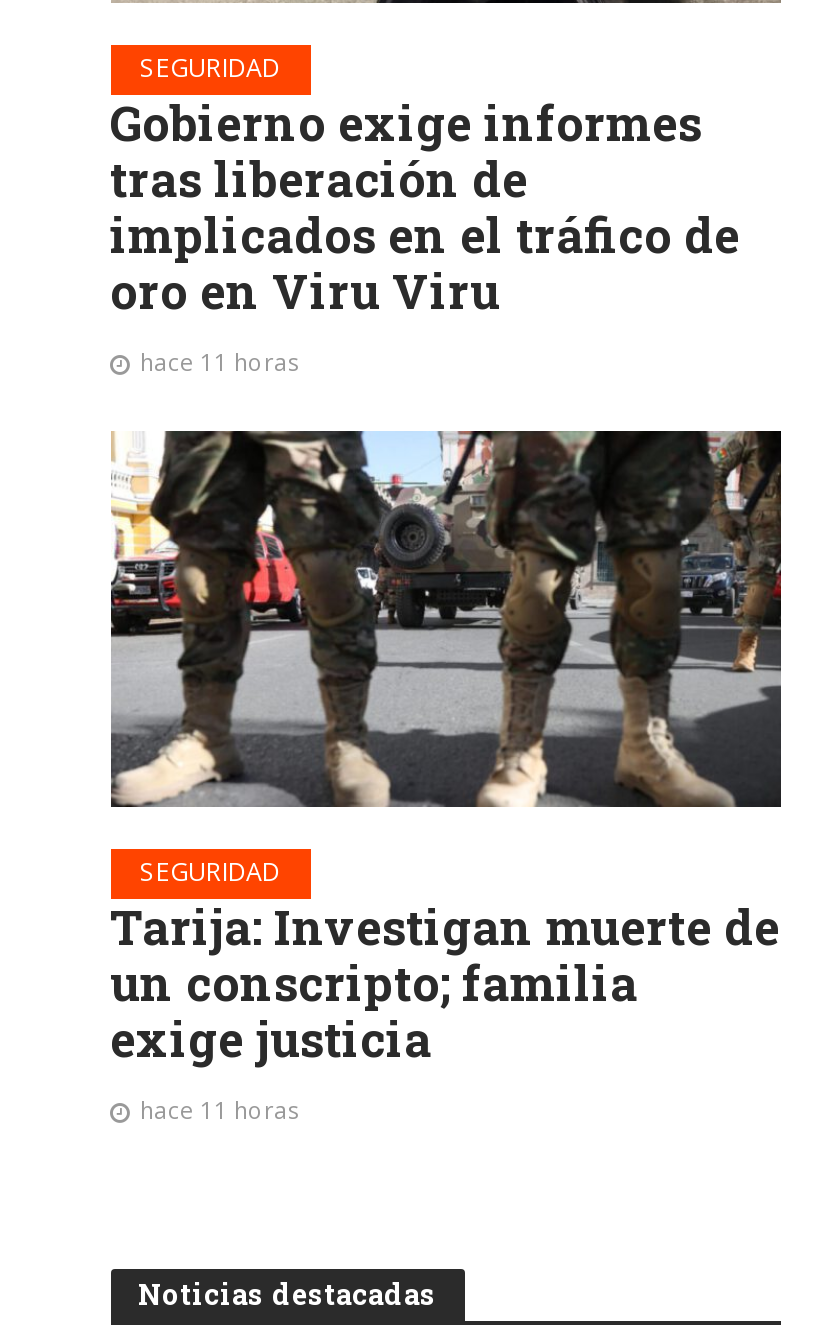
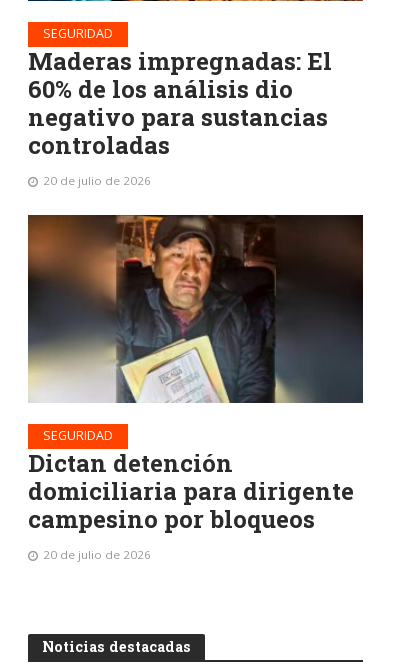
- Gobierno exige informes
- tras liberación de
- implicados en el tráfico de
- oro en Viru Viru
- hace 11 horas
+ Maderas impregnadas: El
+ 60% de los análisis dio
+ negativo para sustancias
+ controladas
+ 20 de julio de 2026

- [image]
+ [image]

- Tarija: Investigan muerte de
- un conscripto; familia
- exige justicia
- hace 11 horas
+ Dictan detención
+ domiciliaria para dirigente
+ campesino por bloqueos
+ 20 de julio de 2026
